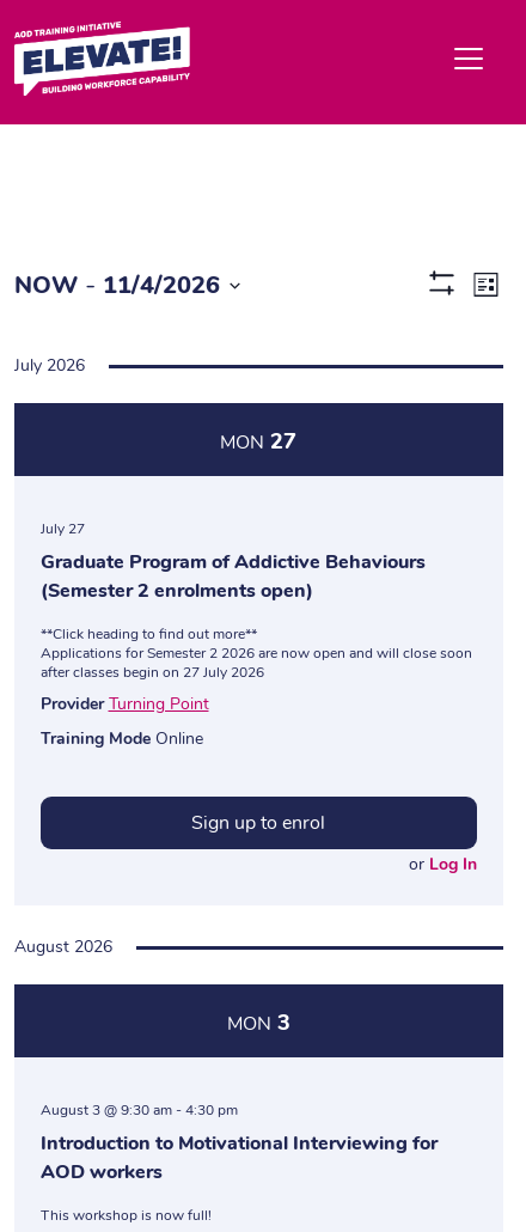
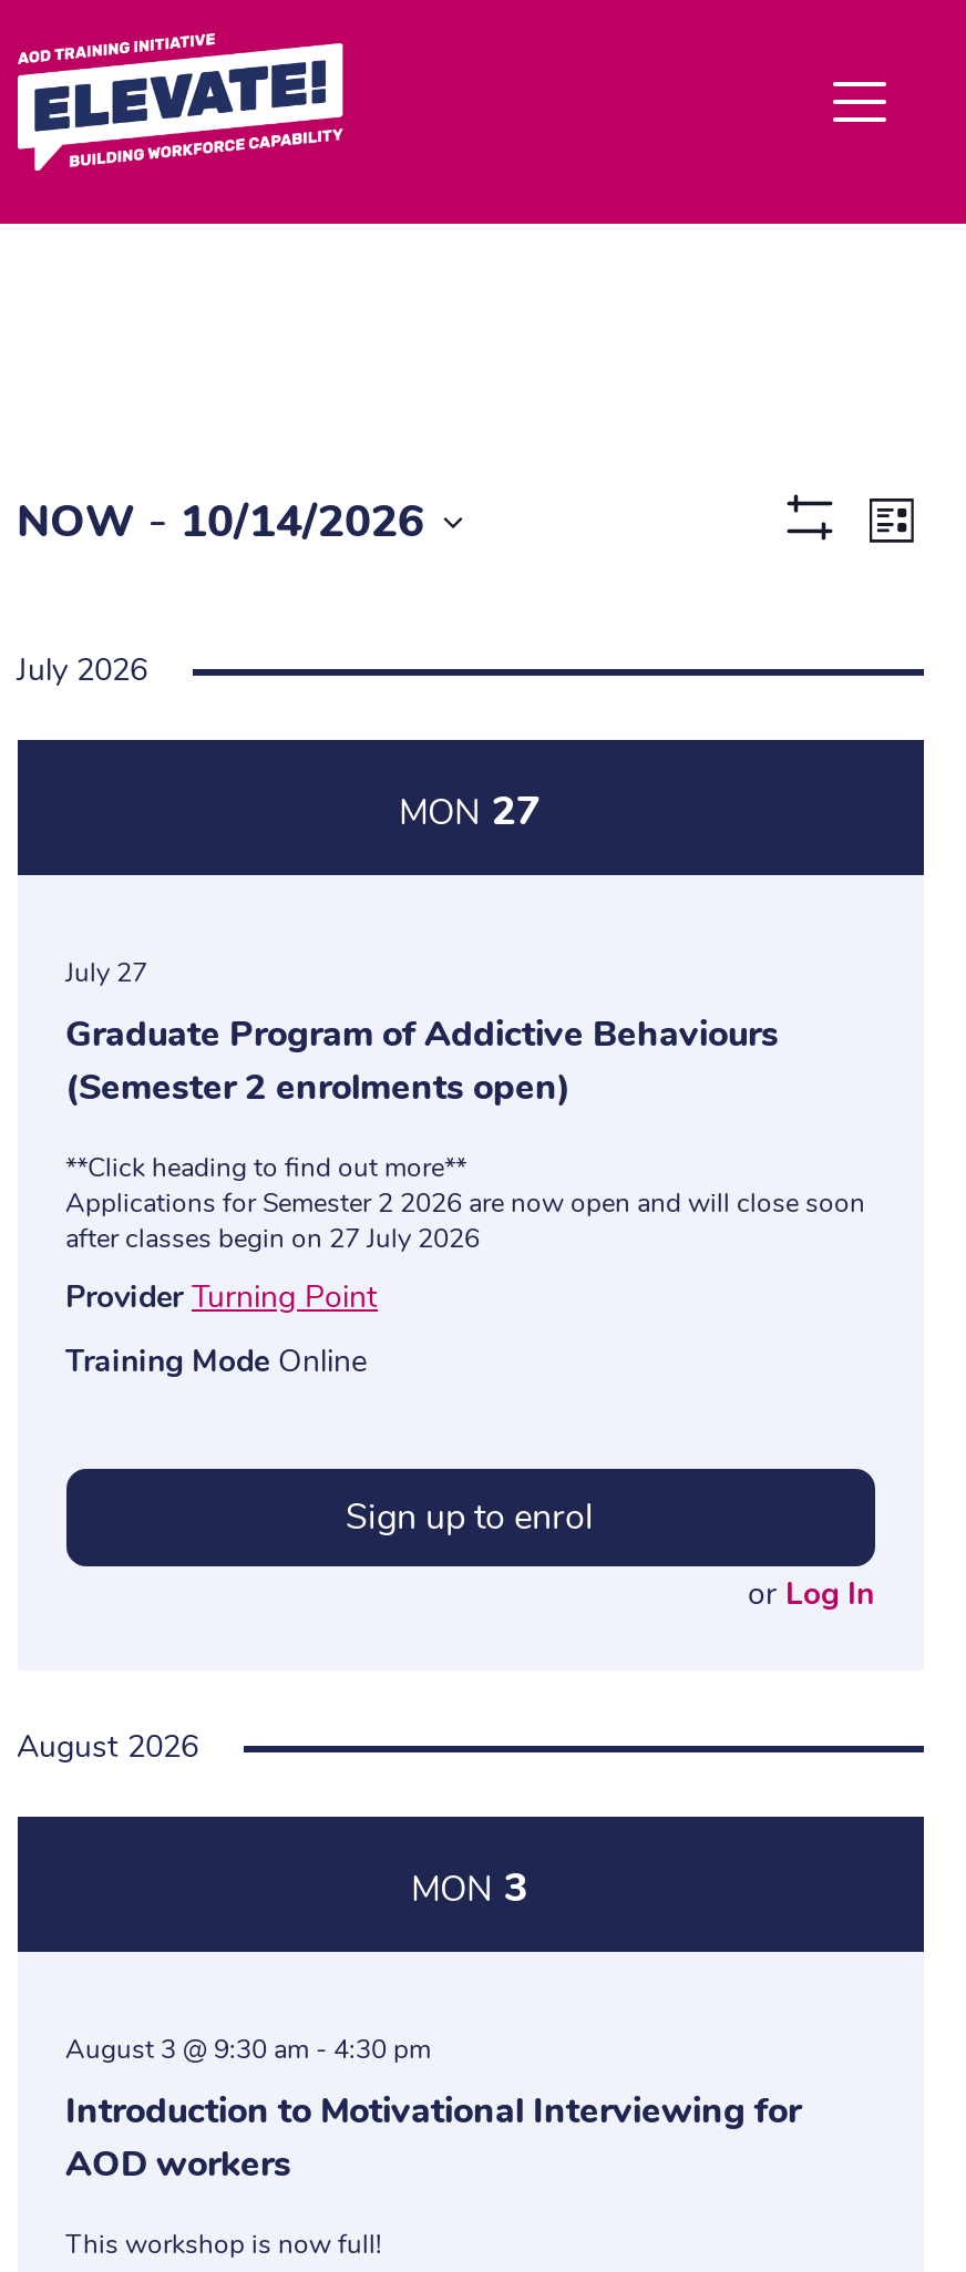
- NOW - 11/4/2026
+ NOW - 10/14/2026
